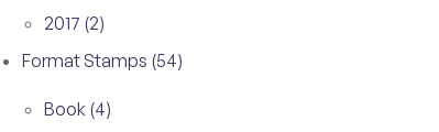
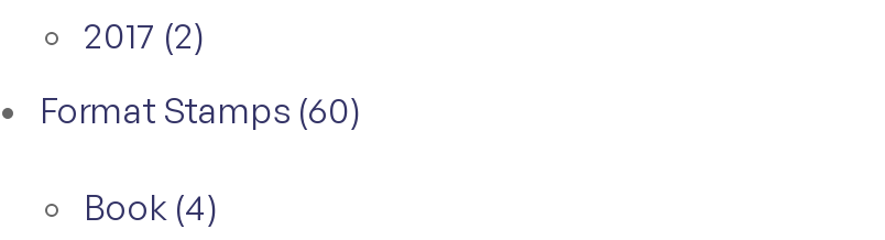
- Format Stamps (54)
+ Format Stamps (60)
